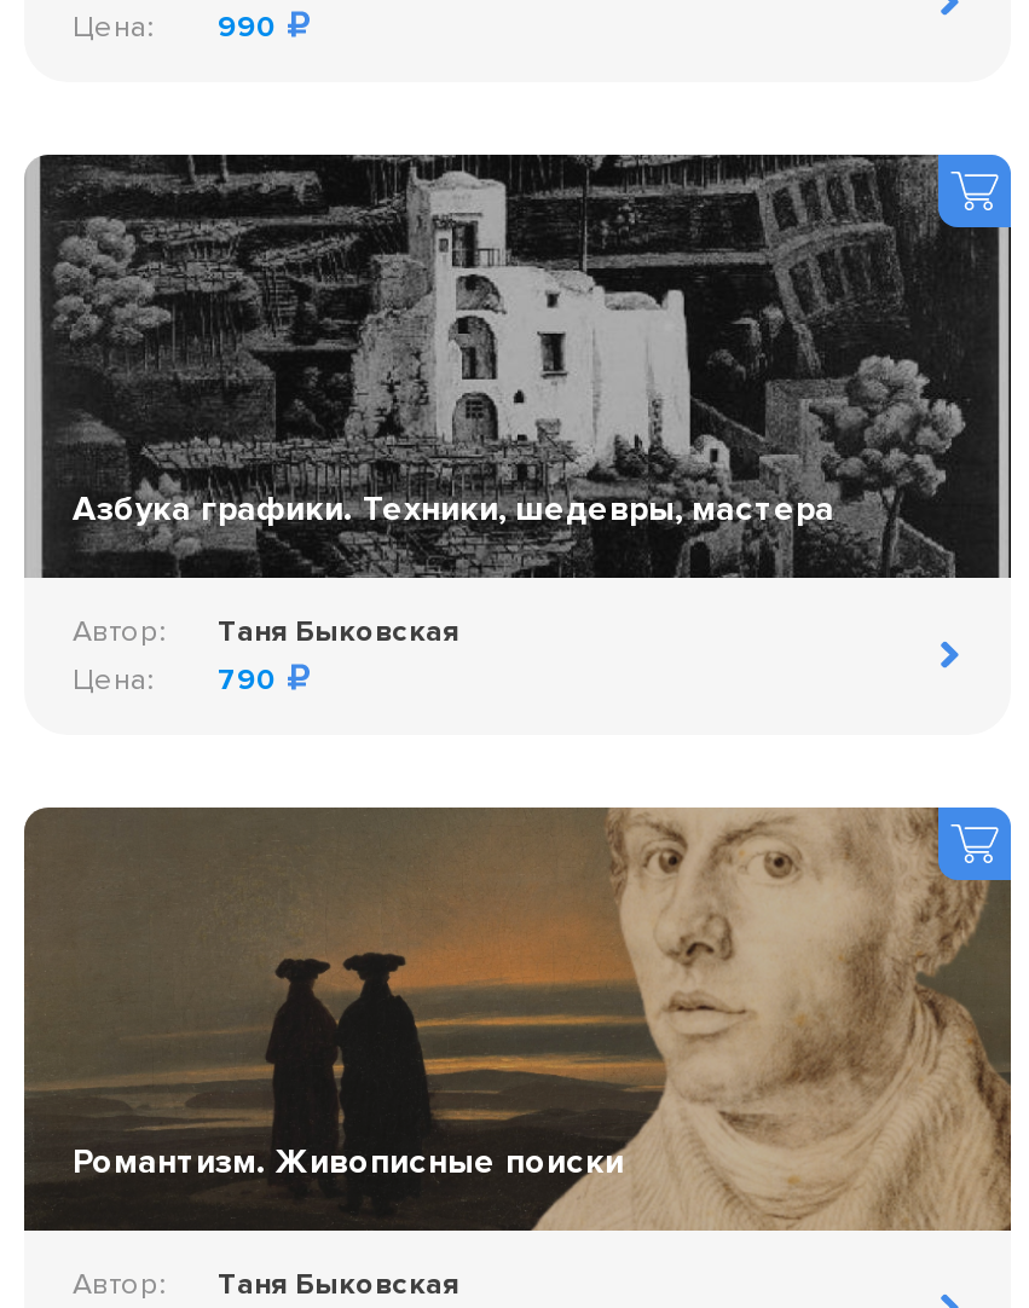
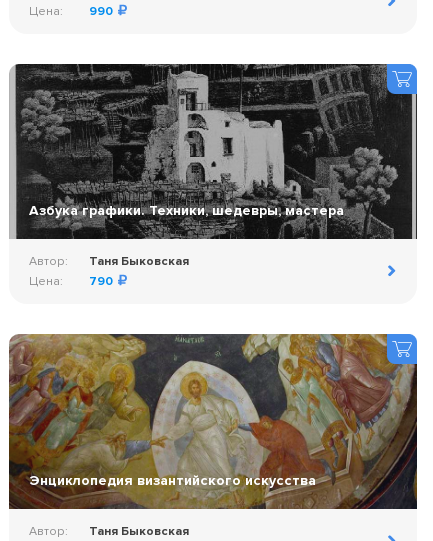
- [image]
- Романтизм. Живописные поиски
+ [image]
+ Энциклопедия византийского искусства
